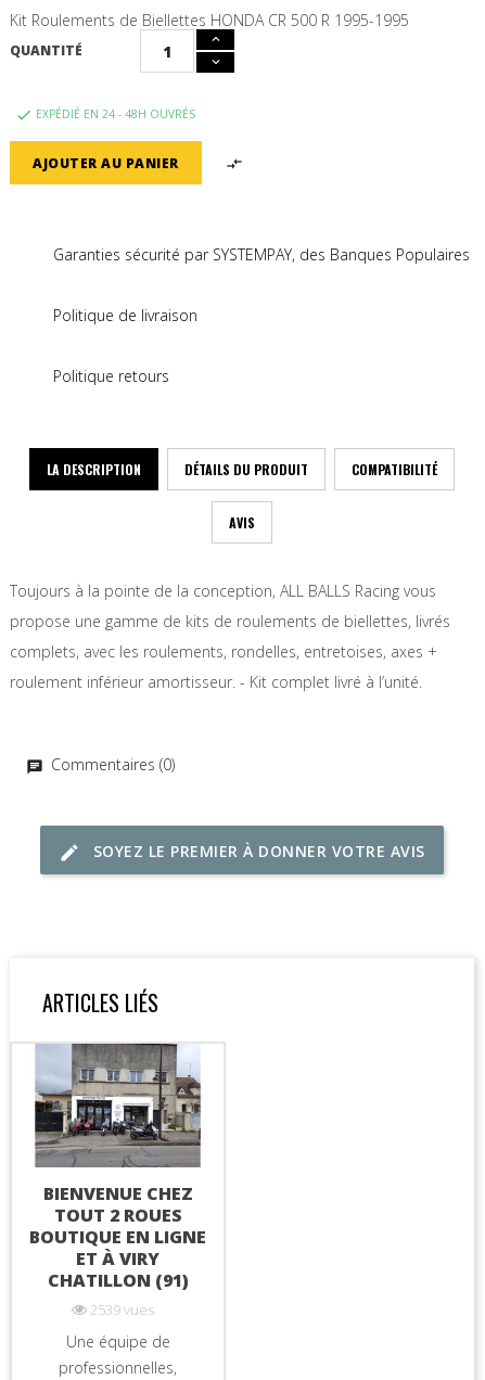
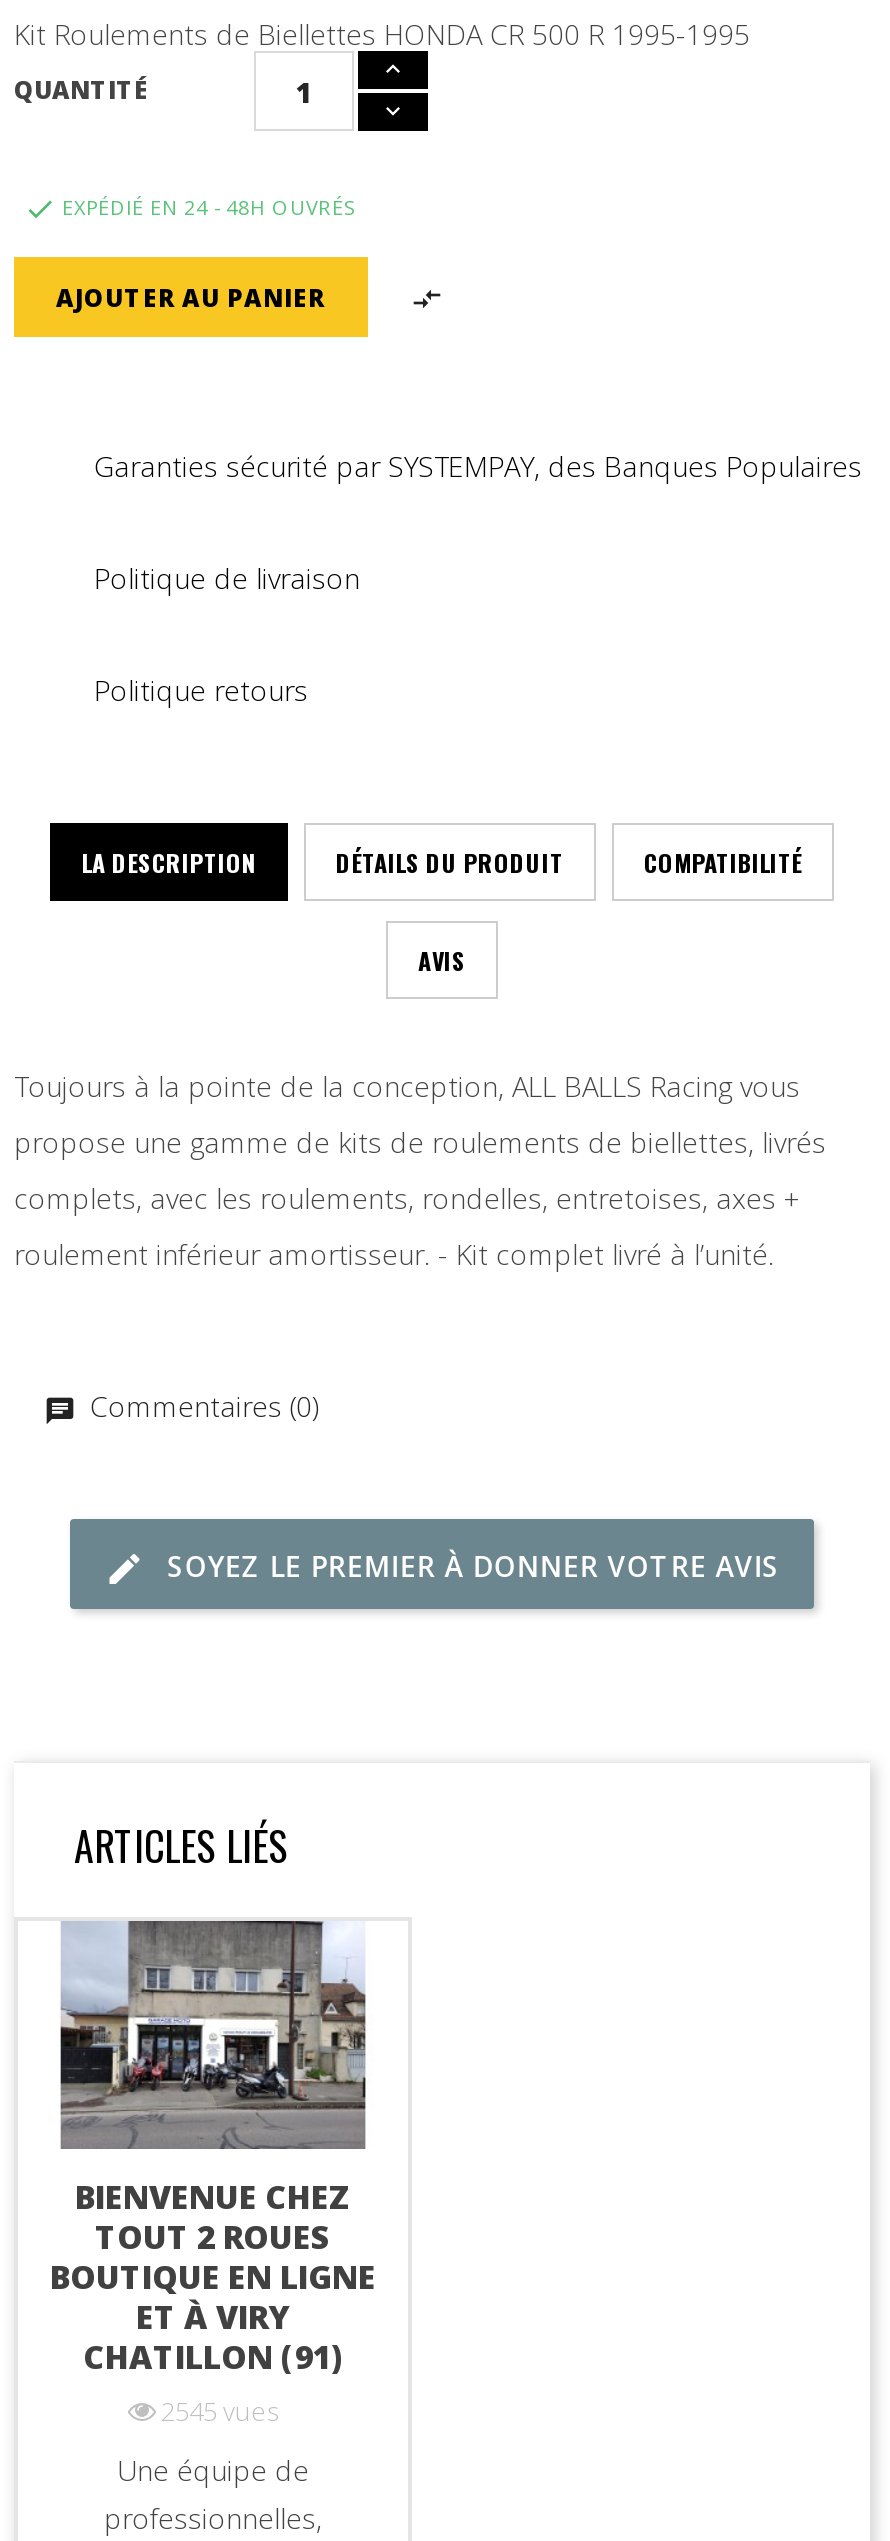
- 2539 vues
+ 2545 vues
